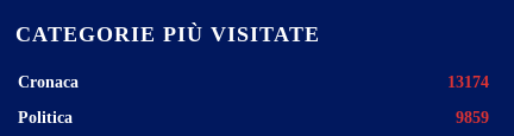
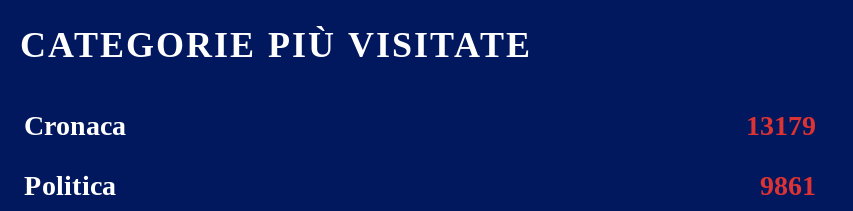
- 13174
+ 13179

- 9859
+ 9861
